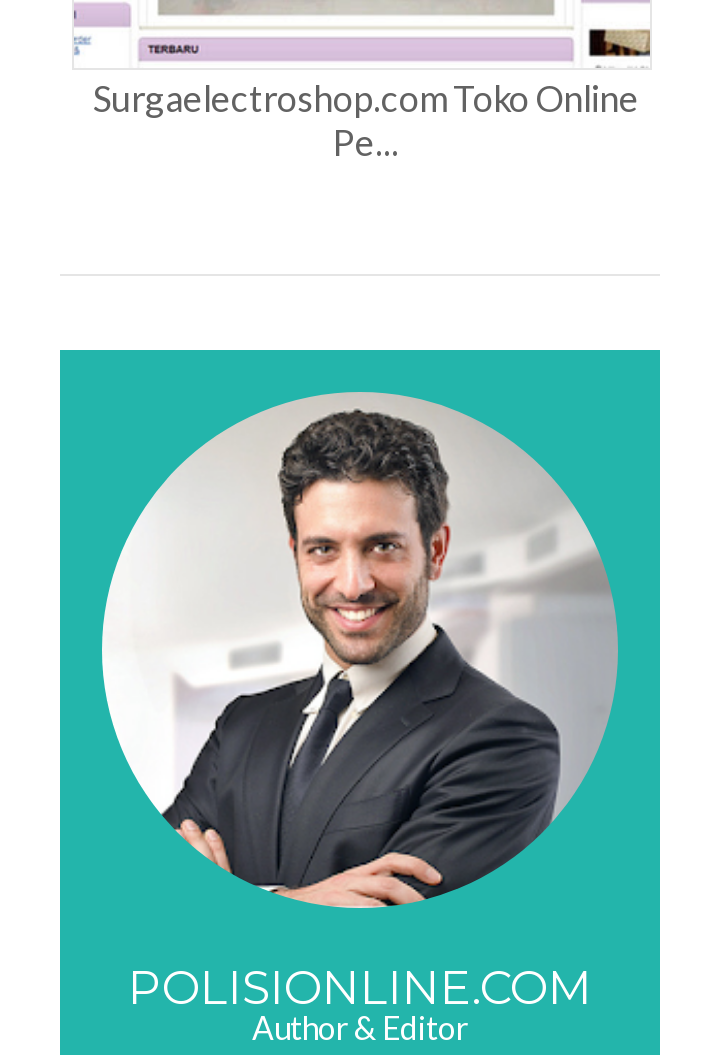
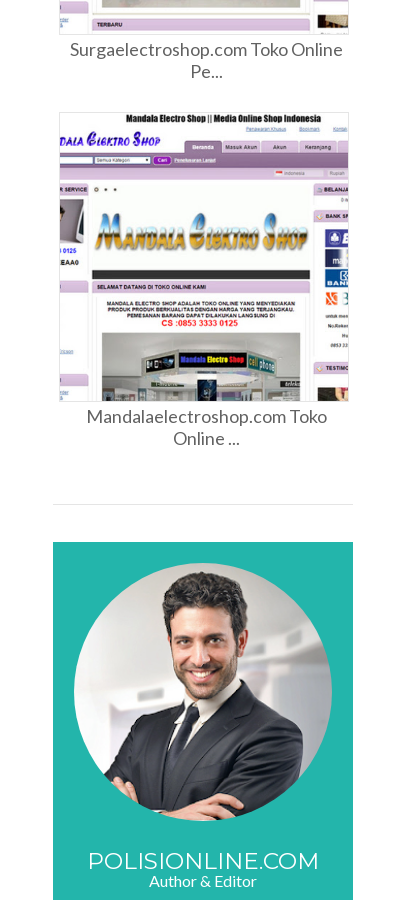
+ [image]
+ Mandalaelectroshop.com Toko
+ Online ...
